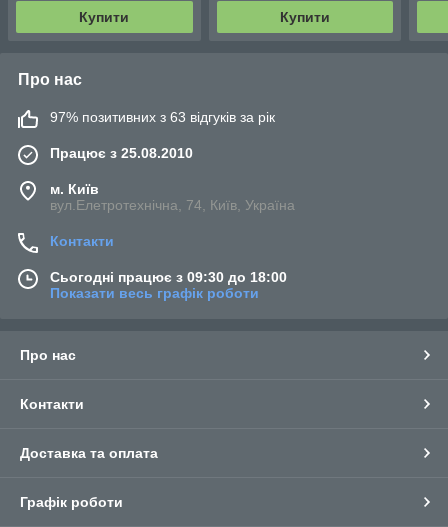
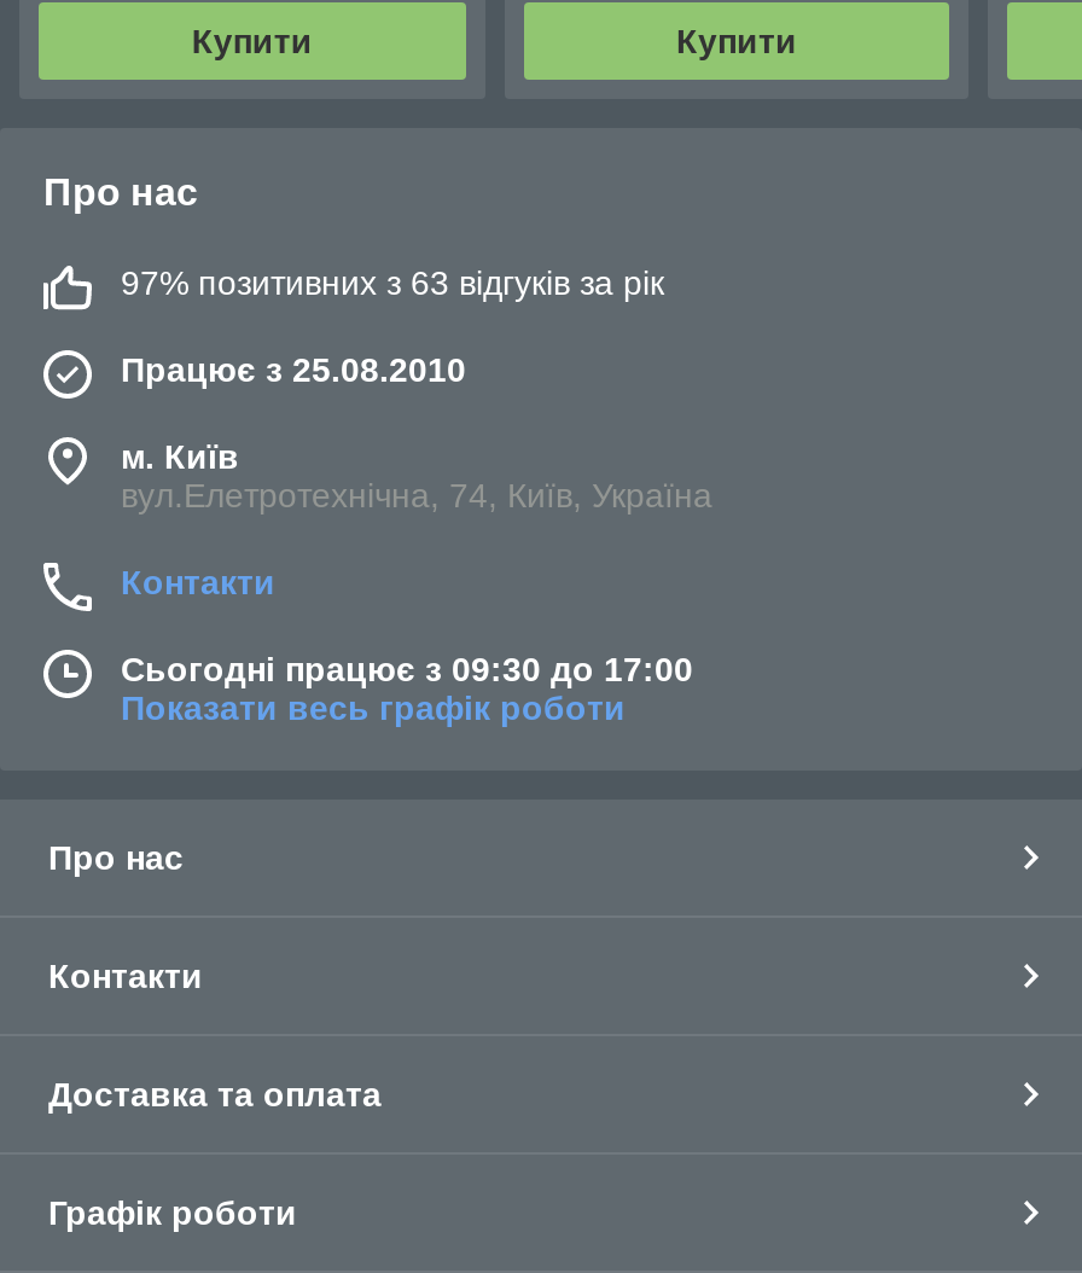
- Сьогодні працює з 09:30 до 18:00
+ Сьогодні працює з 09:30 до 17:00
